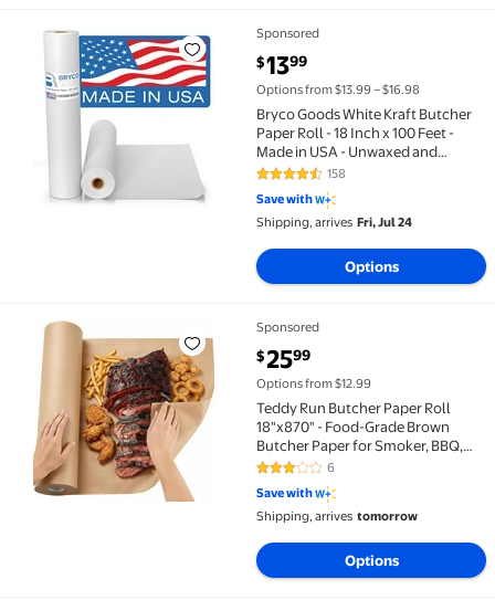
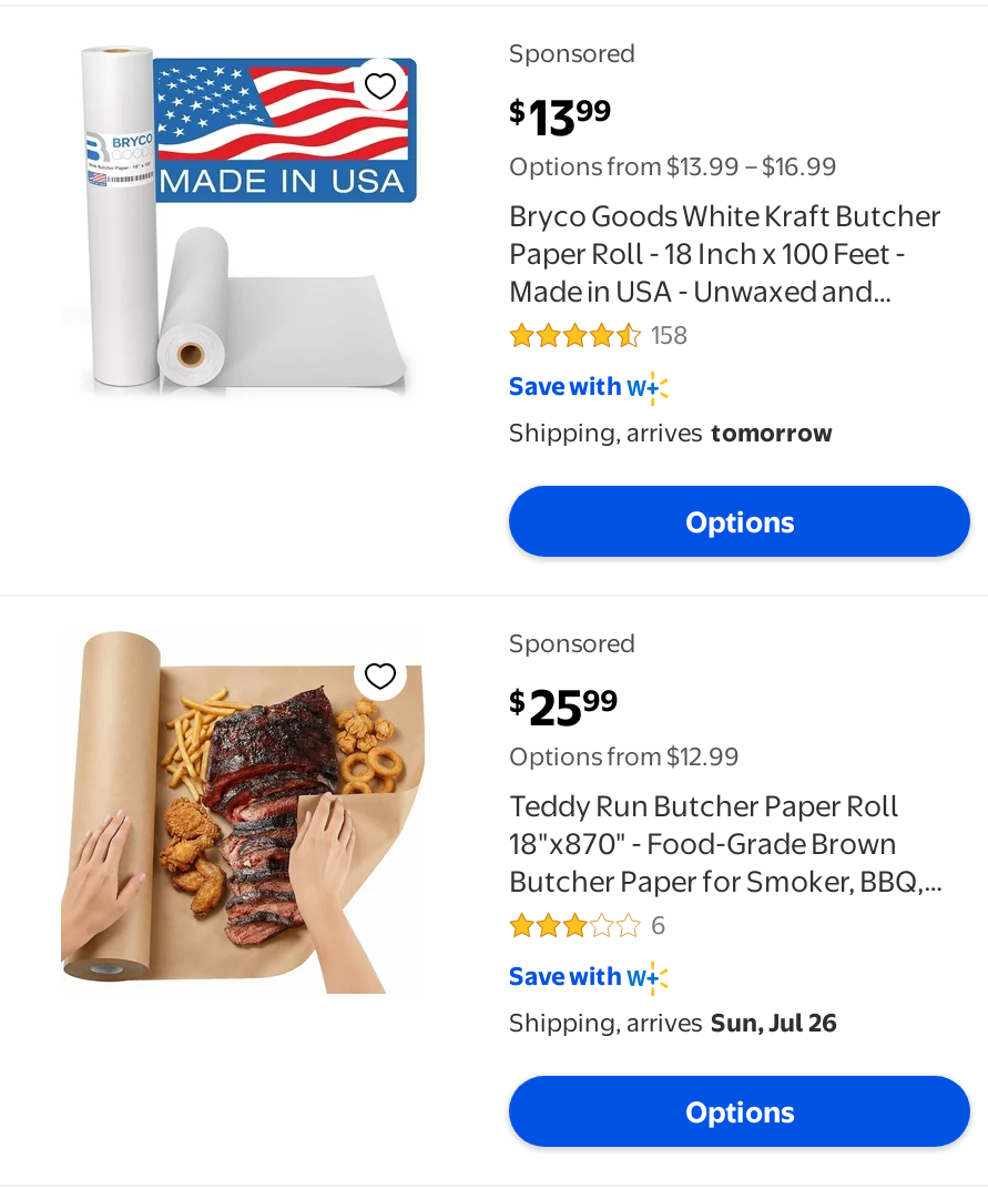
- Options from $13.99 – $16.98
+ Options from $13.99 – $16.99

- Shipping, arrives Fri, Jul 24

+ Shipping, arrives Sun, Jul 26

moved up: Shipping, arrives tomorrow
